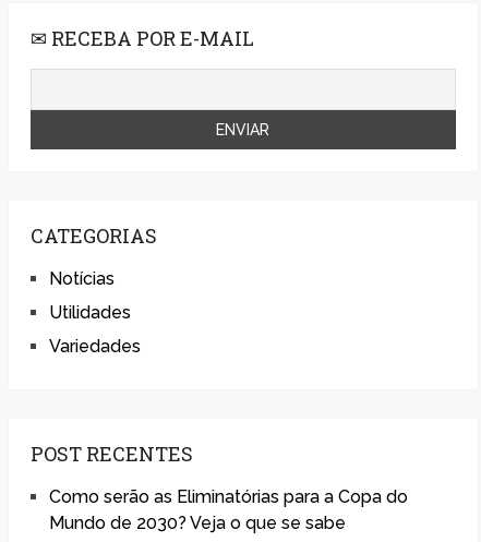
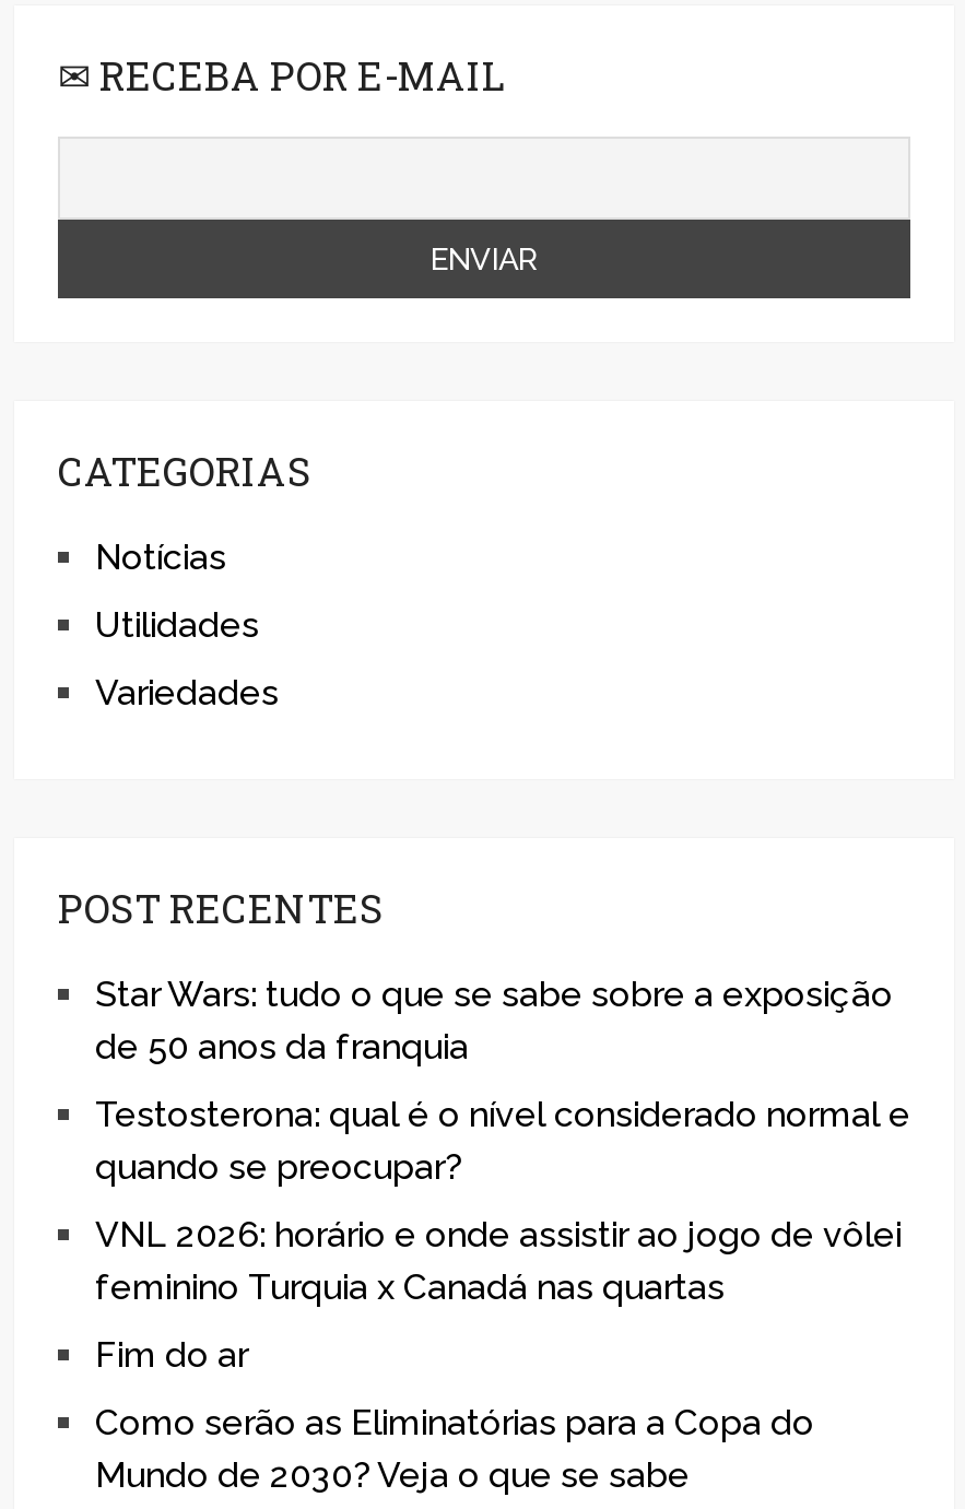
+ Star Wars: tudo o que se sabe sobre a exposição
+ de 50 anos da franquia
+ Testosterona: qual é o nível considerado normal e
+ quando se preocupar?
+ VNL 2026: horário e onde assistir ao jogo de vôlei
+ feminino Turquia x Canadá nas quartas
+ Fim do ar
